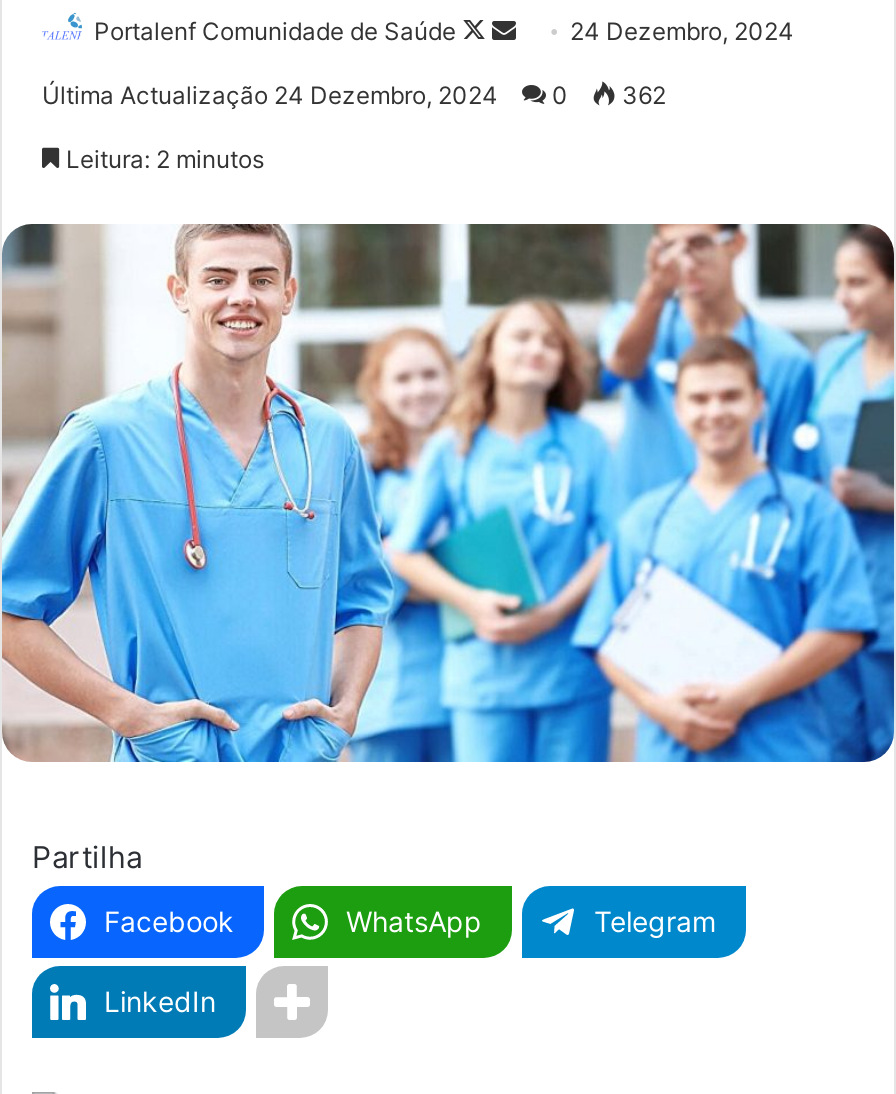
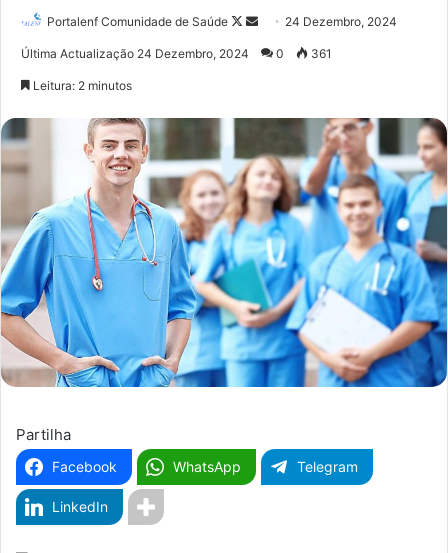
- Última Actualização 24 Dezembro, 2024 0 362
+ Última Actualização 24 Dezembro, 2024 0 361
